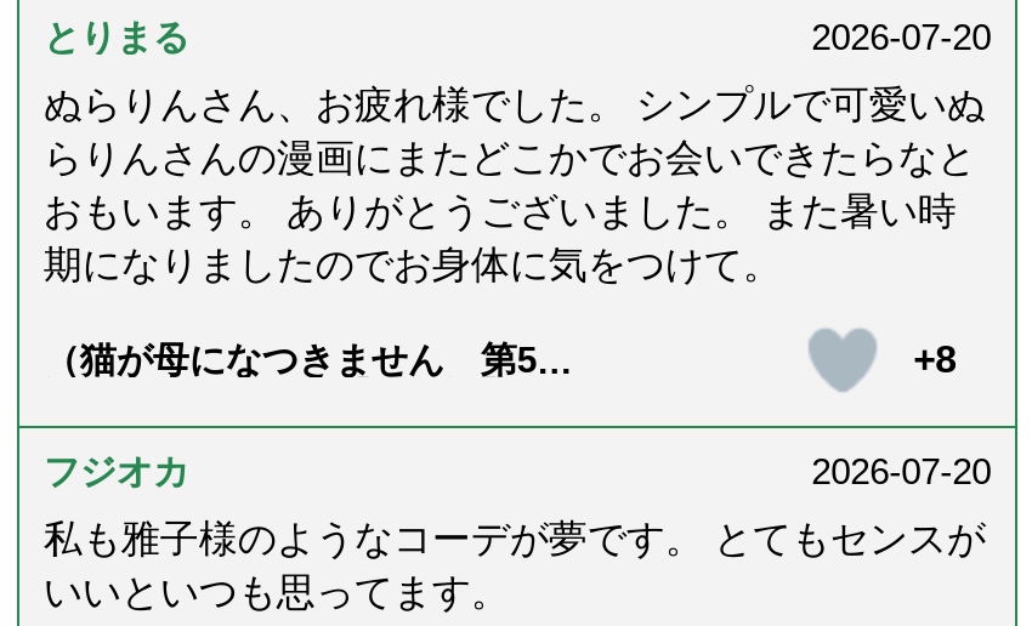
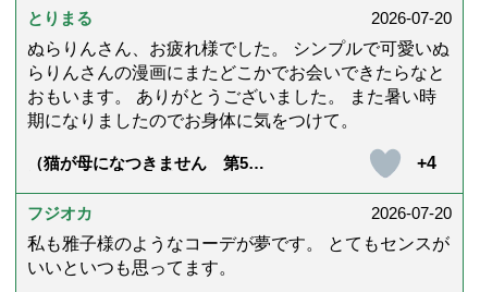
- +8
+ +4
